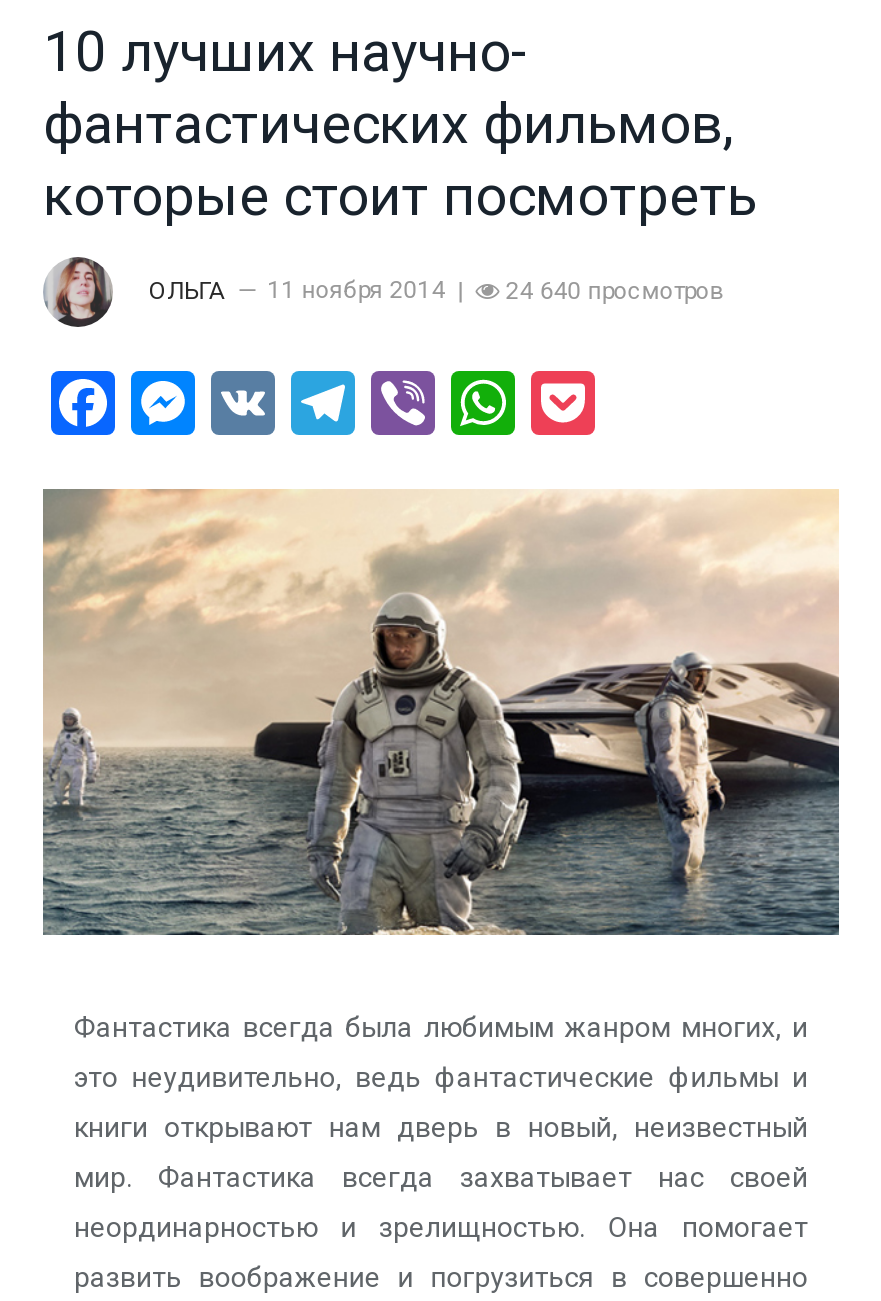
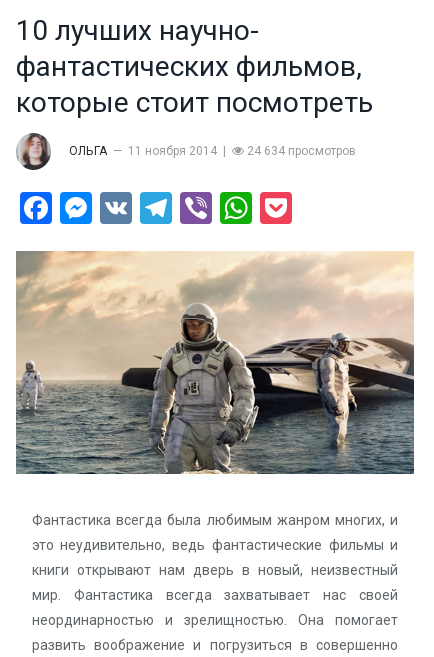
- ОЛЬГА 11 ноября 2014 24 640 просмотров
+ ОЛЬГА 11 ноября 2014 24 634 просмотров
